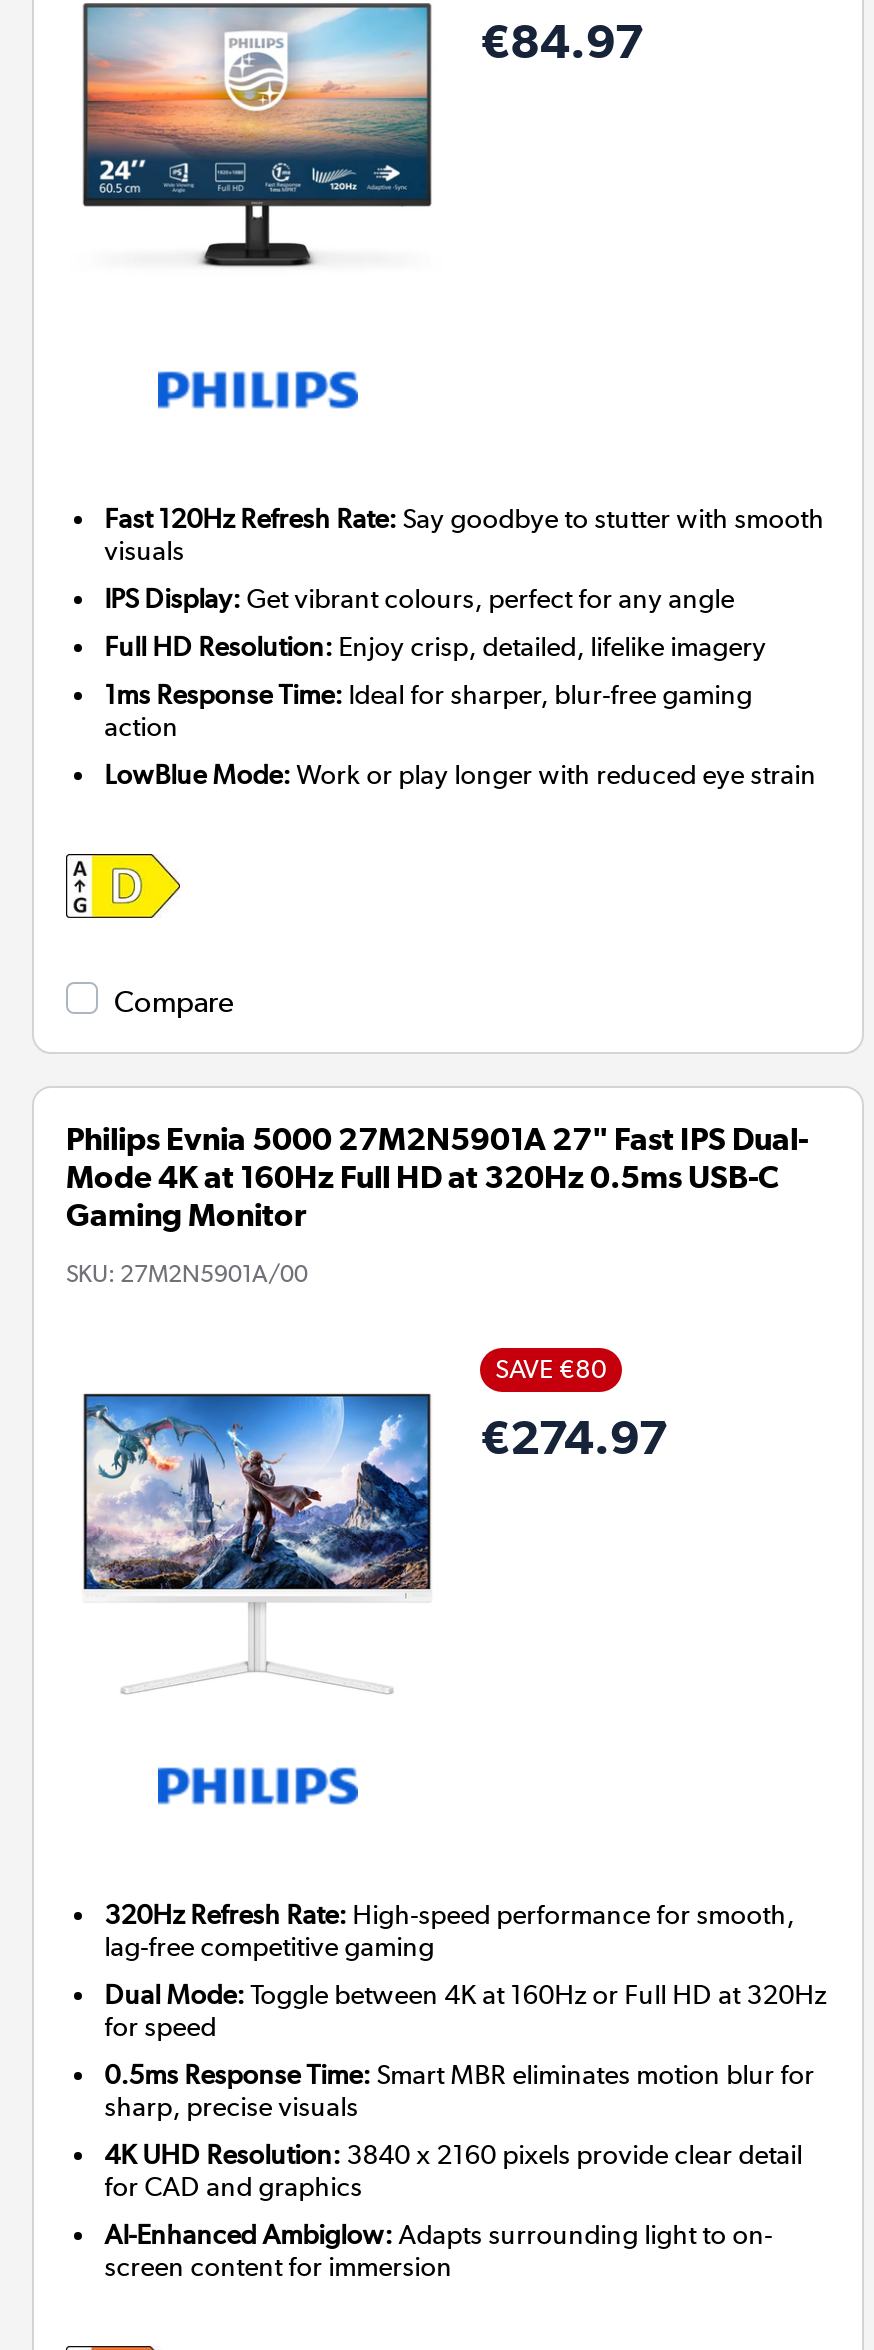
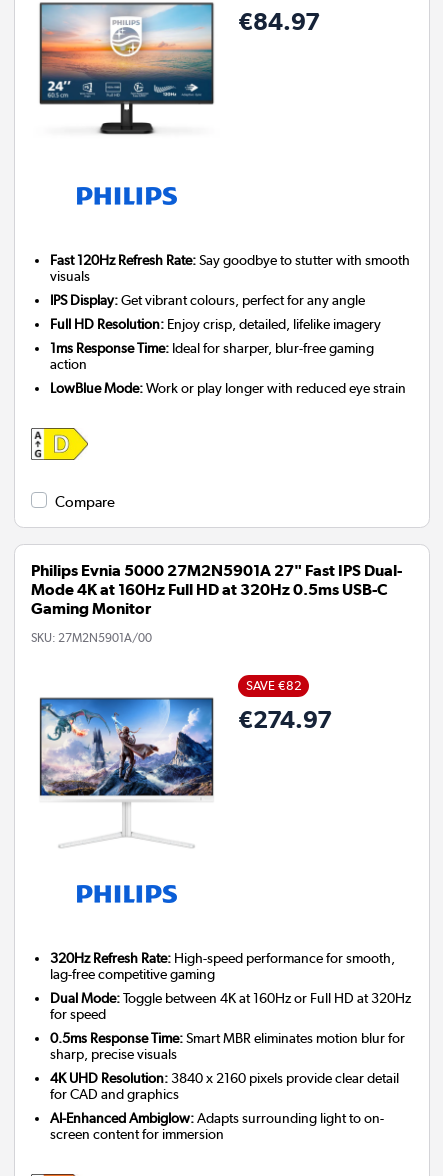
- SAVE €80
+ SAVE €82
